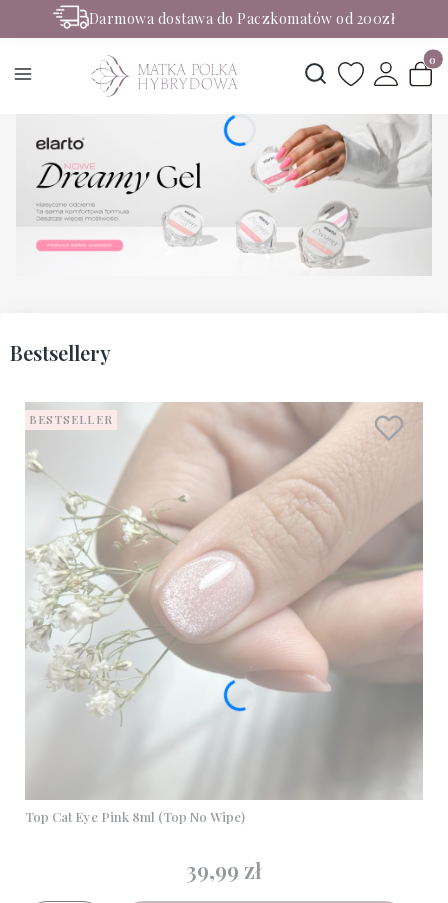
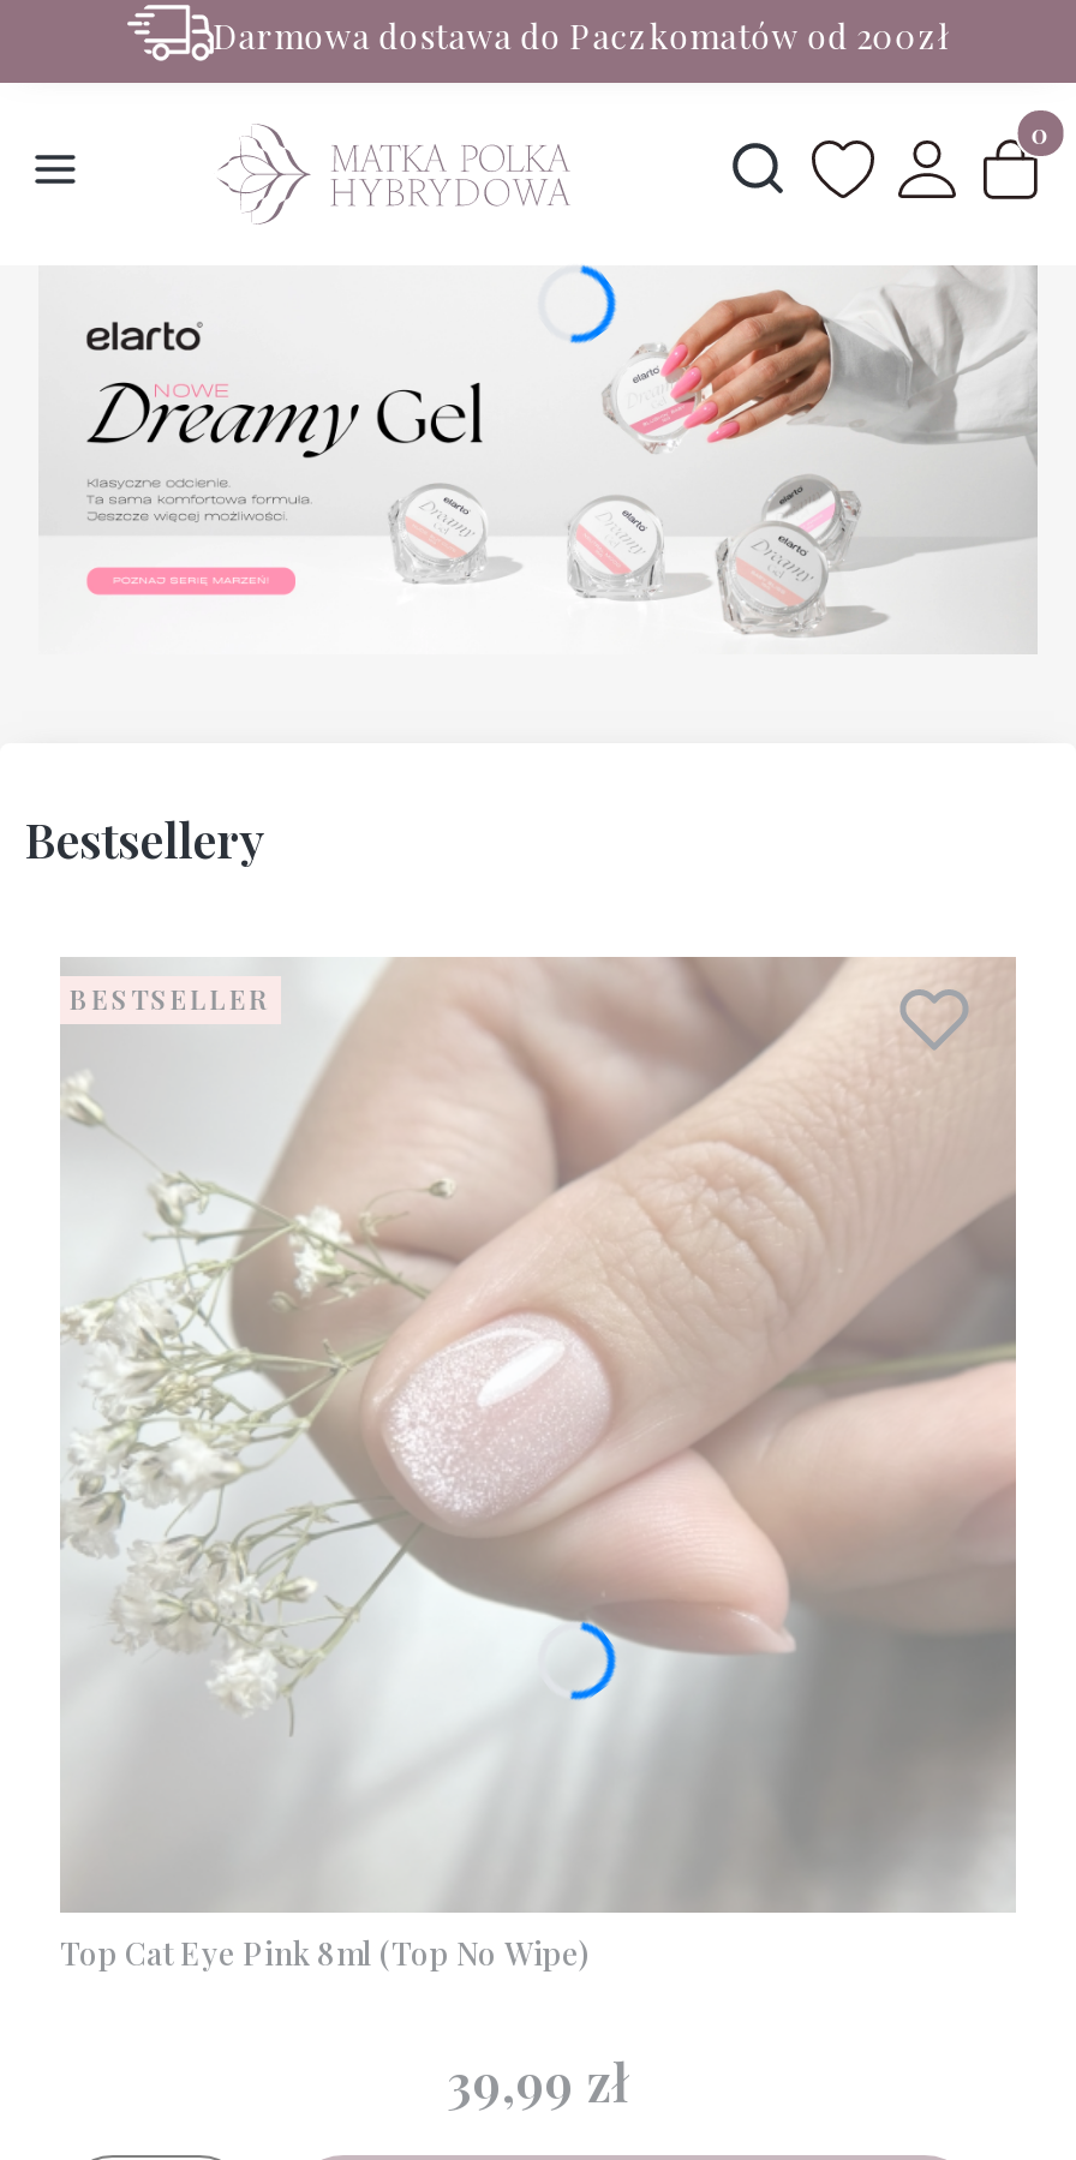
- [image]
+ [image]

- [image]
+ [image]
